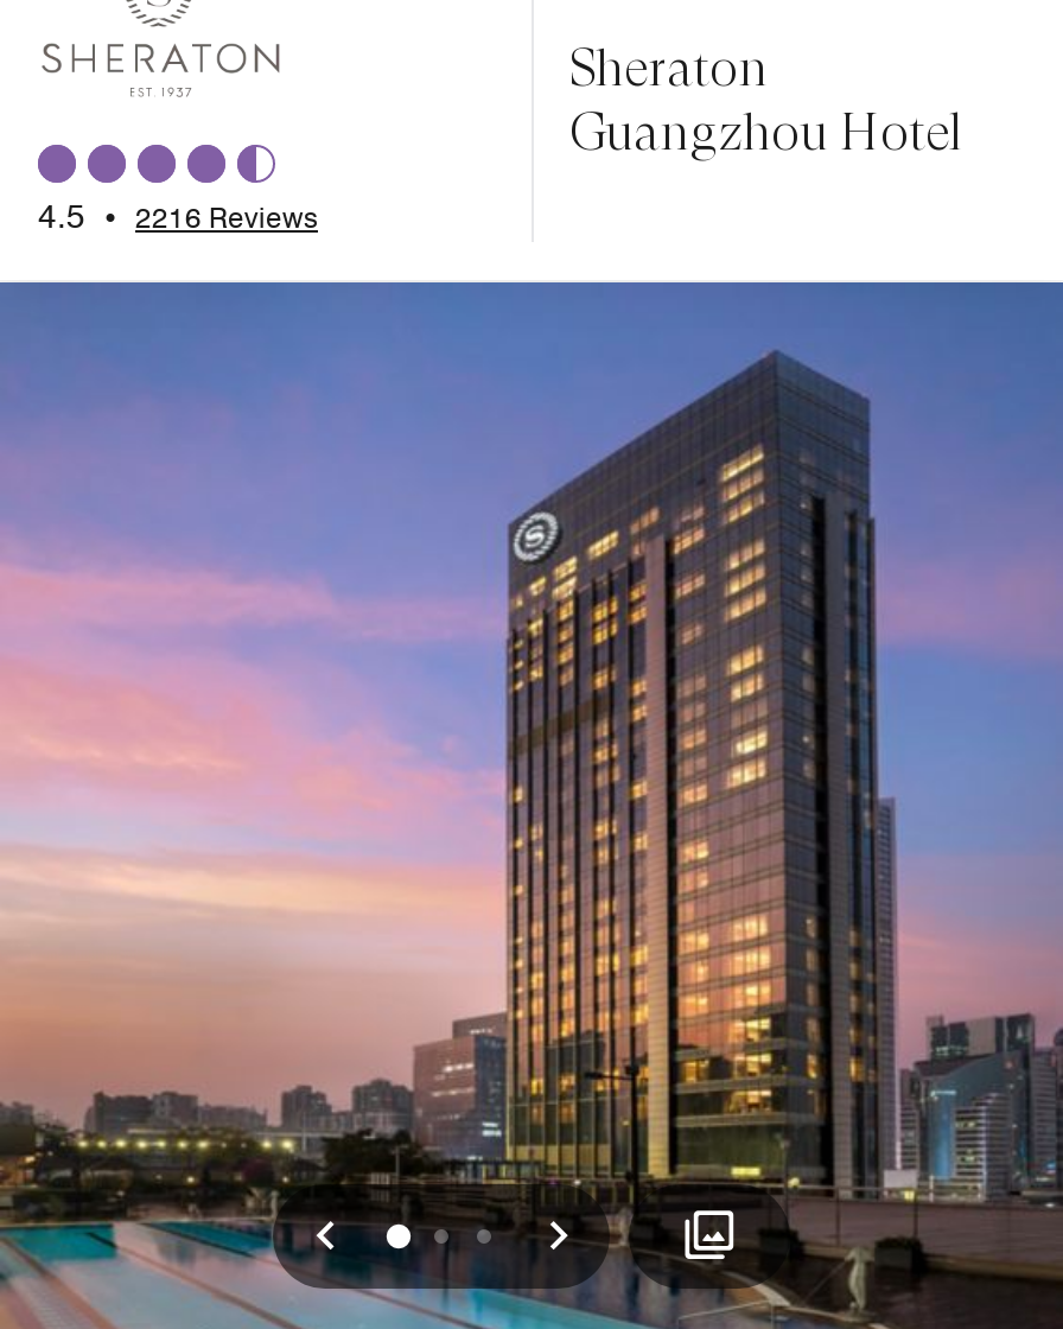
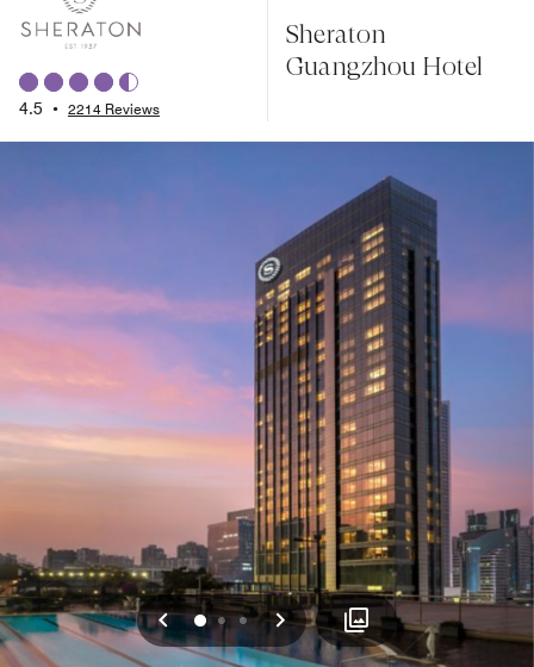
- 4.5 • 2216 Reviews
+ 4.5 • 2214 Reviews
